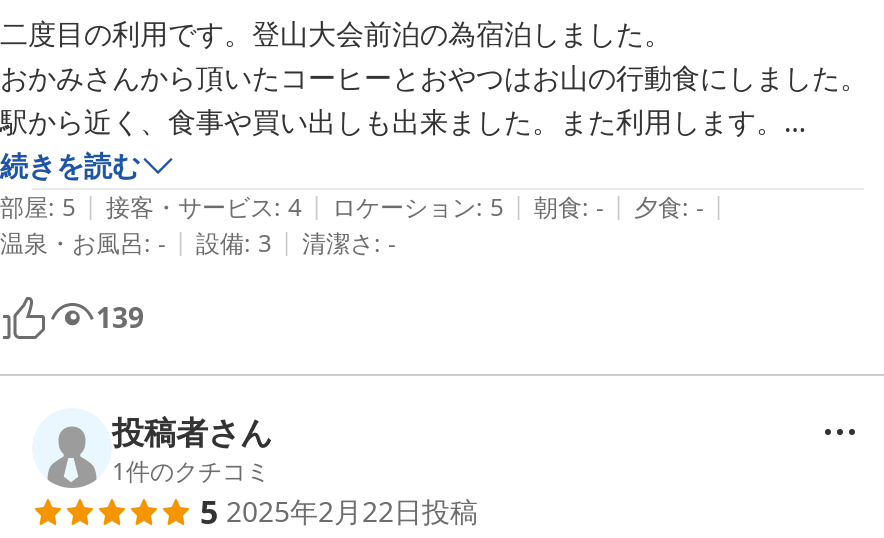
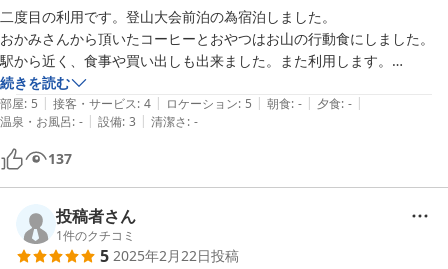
- 139
+ 137
